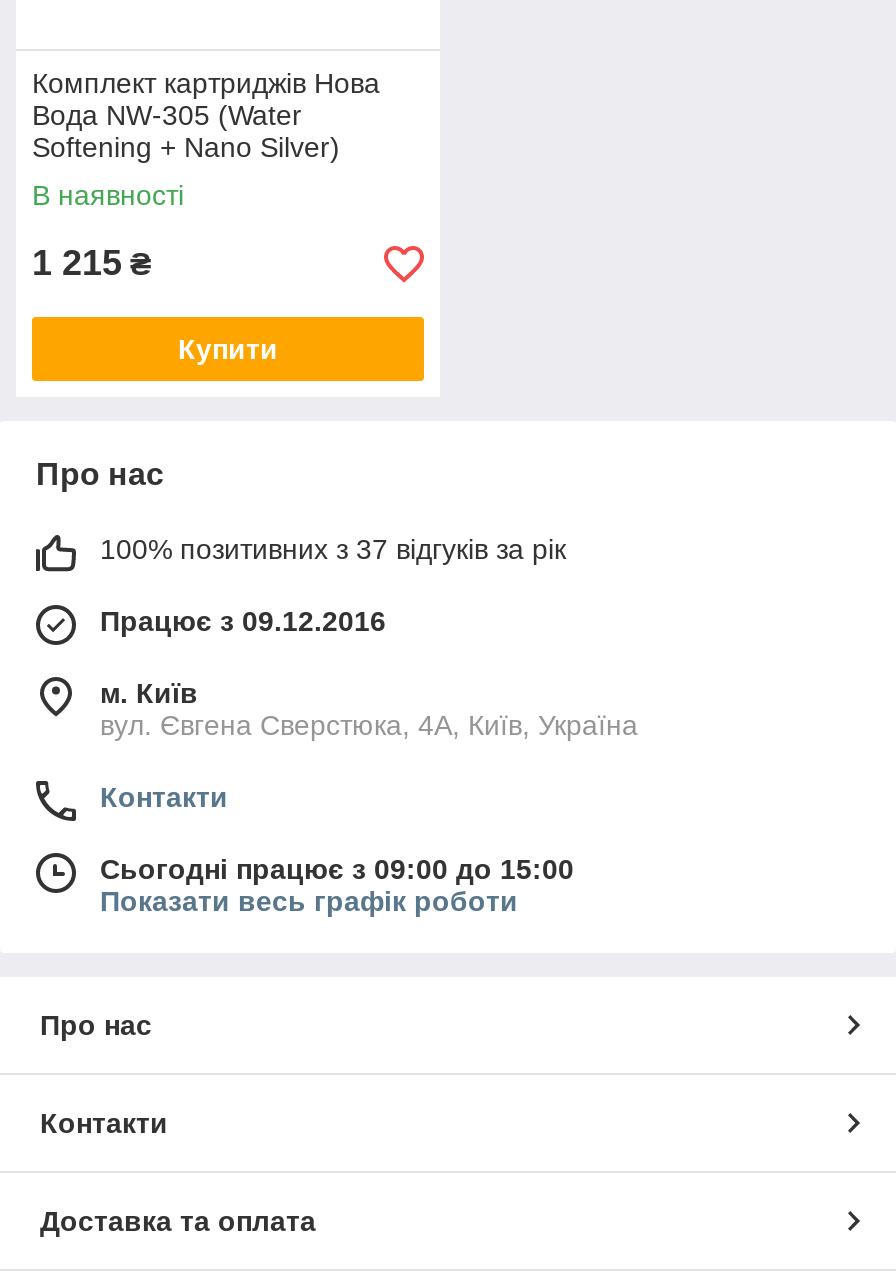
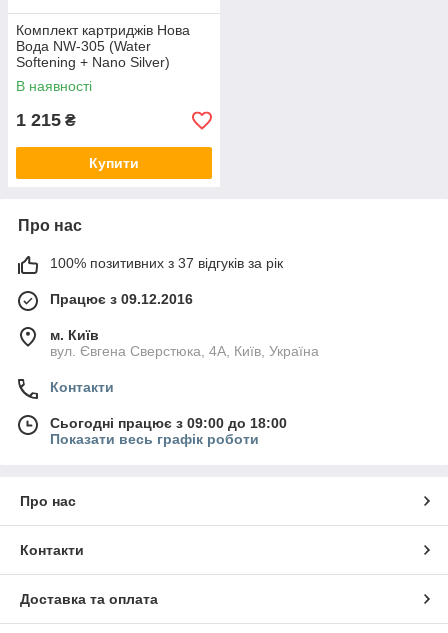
- Сьогодні працює з 09:00 до 15:00
+ Сьогодні працює з 09:00 до 18:00
